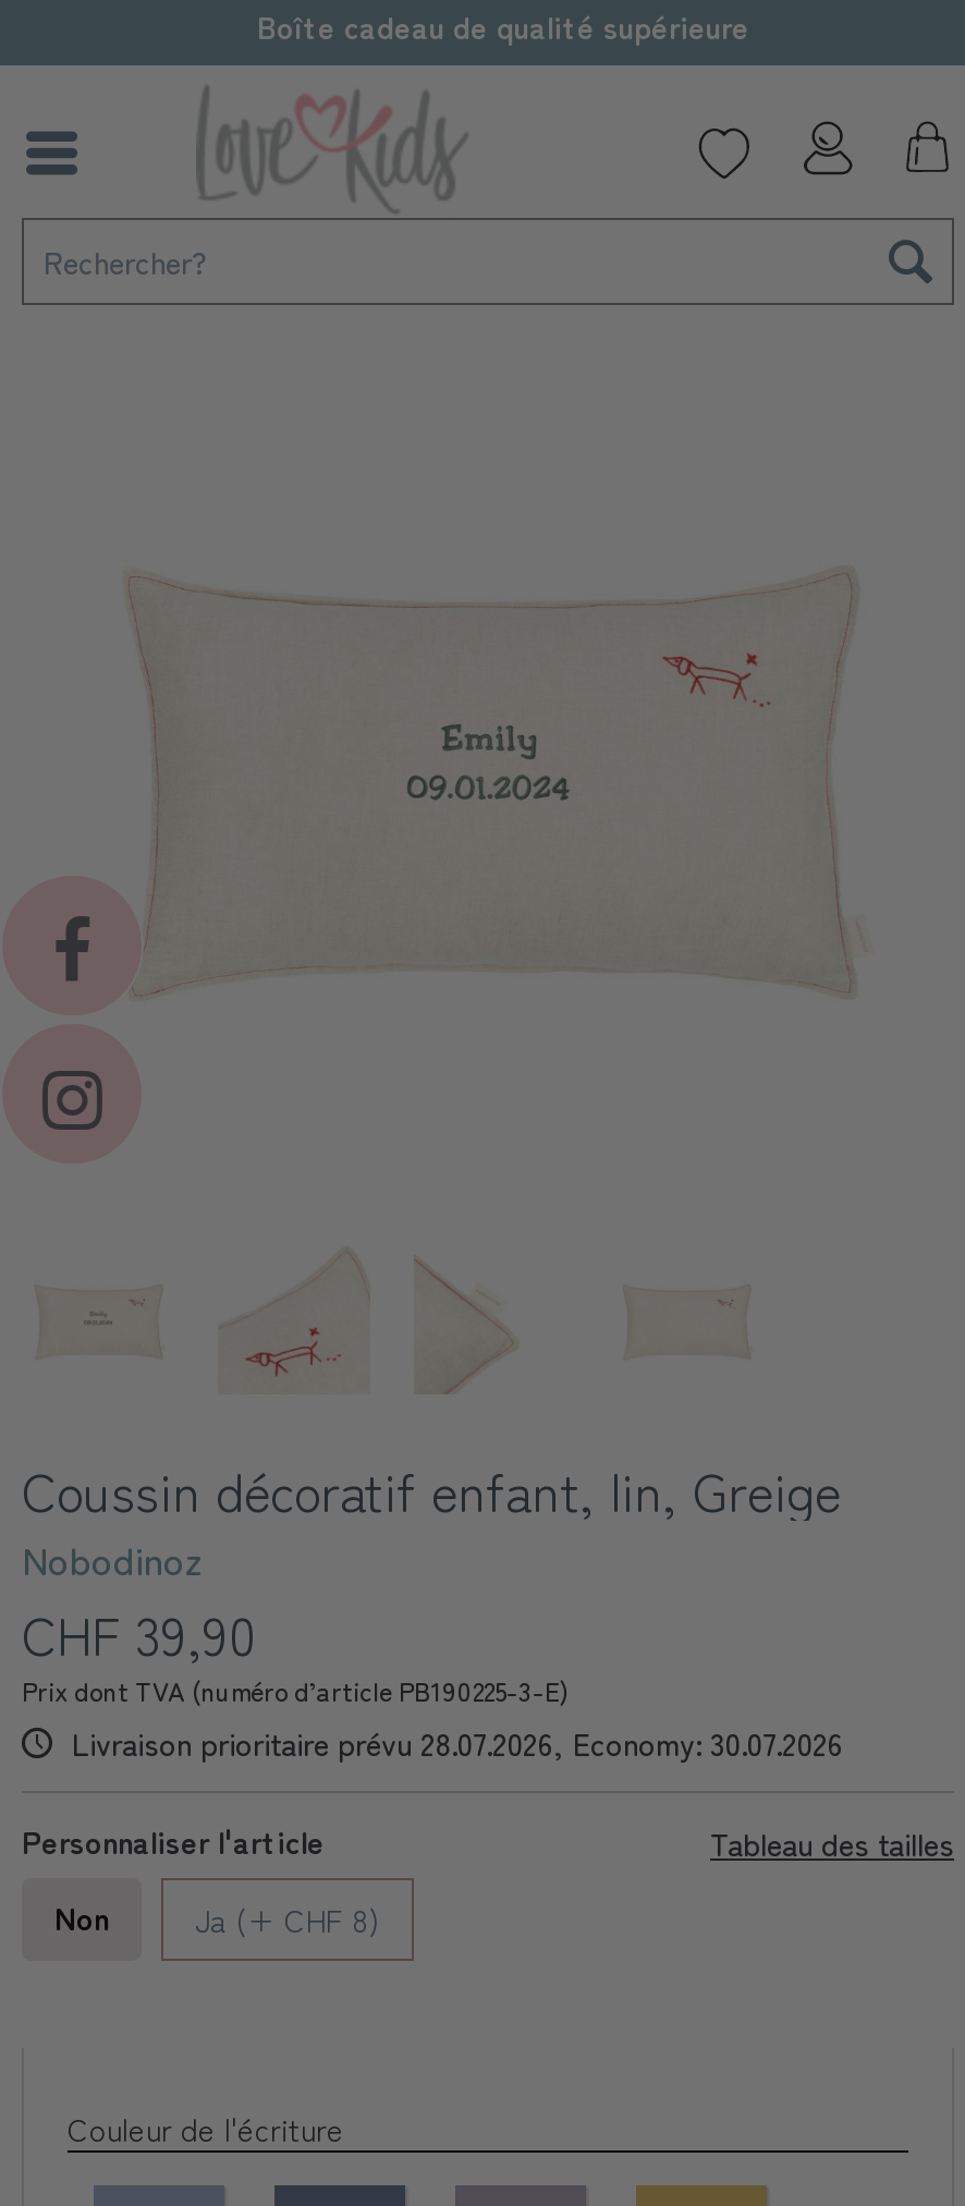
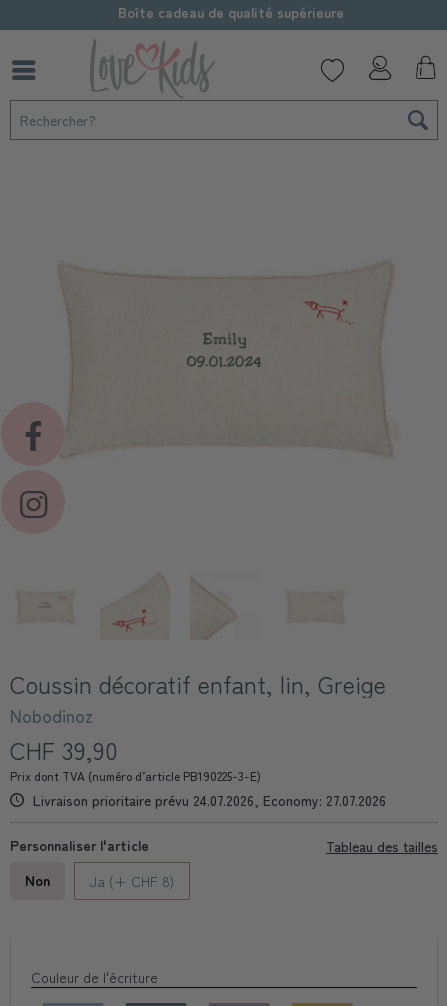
- Livraison prioritaire prévu 28.07.2026, Economy: 30.07.2026
+ Livraison prioritaire prévu 24.07.2026, Economy: 27.07.2026
